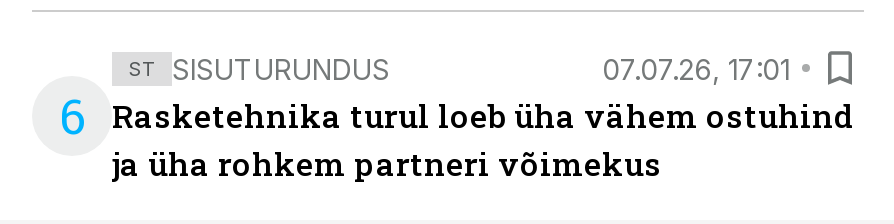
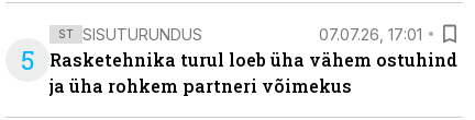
- 6 Rasketehnika turul loeb üha vähem ostuhind
+ 5 Rasketehnika turul loeb üha vähem ostuhind
